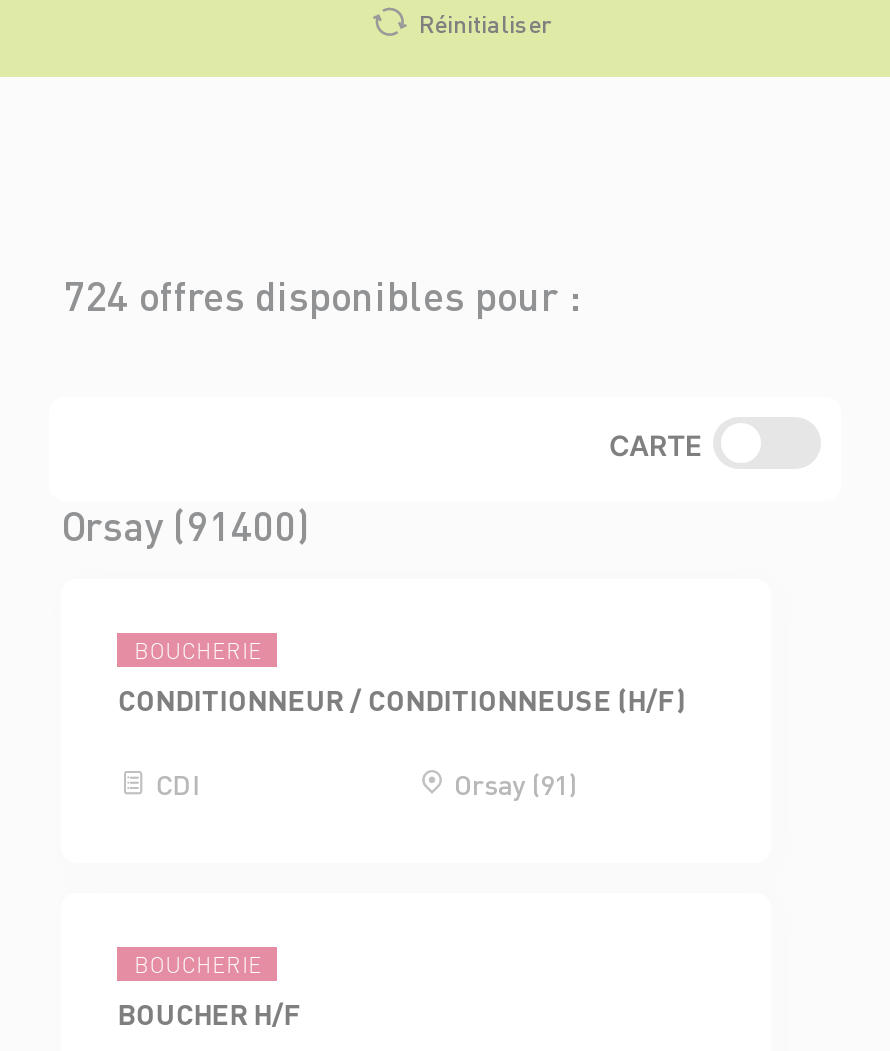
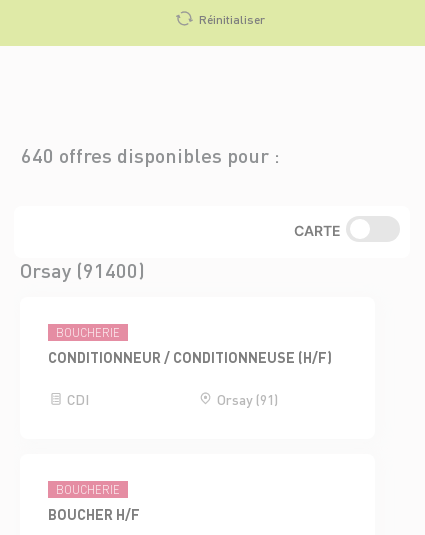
- 724 offres disponibles pour :
+ 640 offres disponibles pour :
